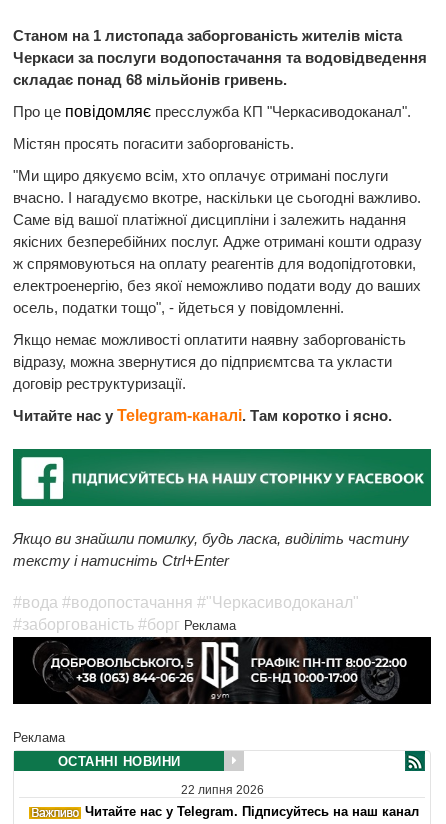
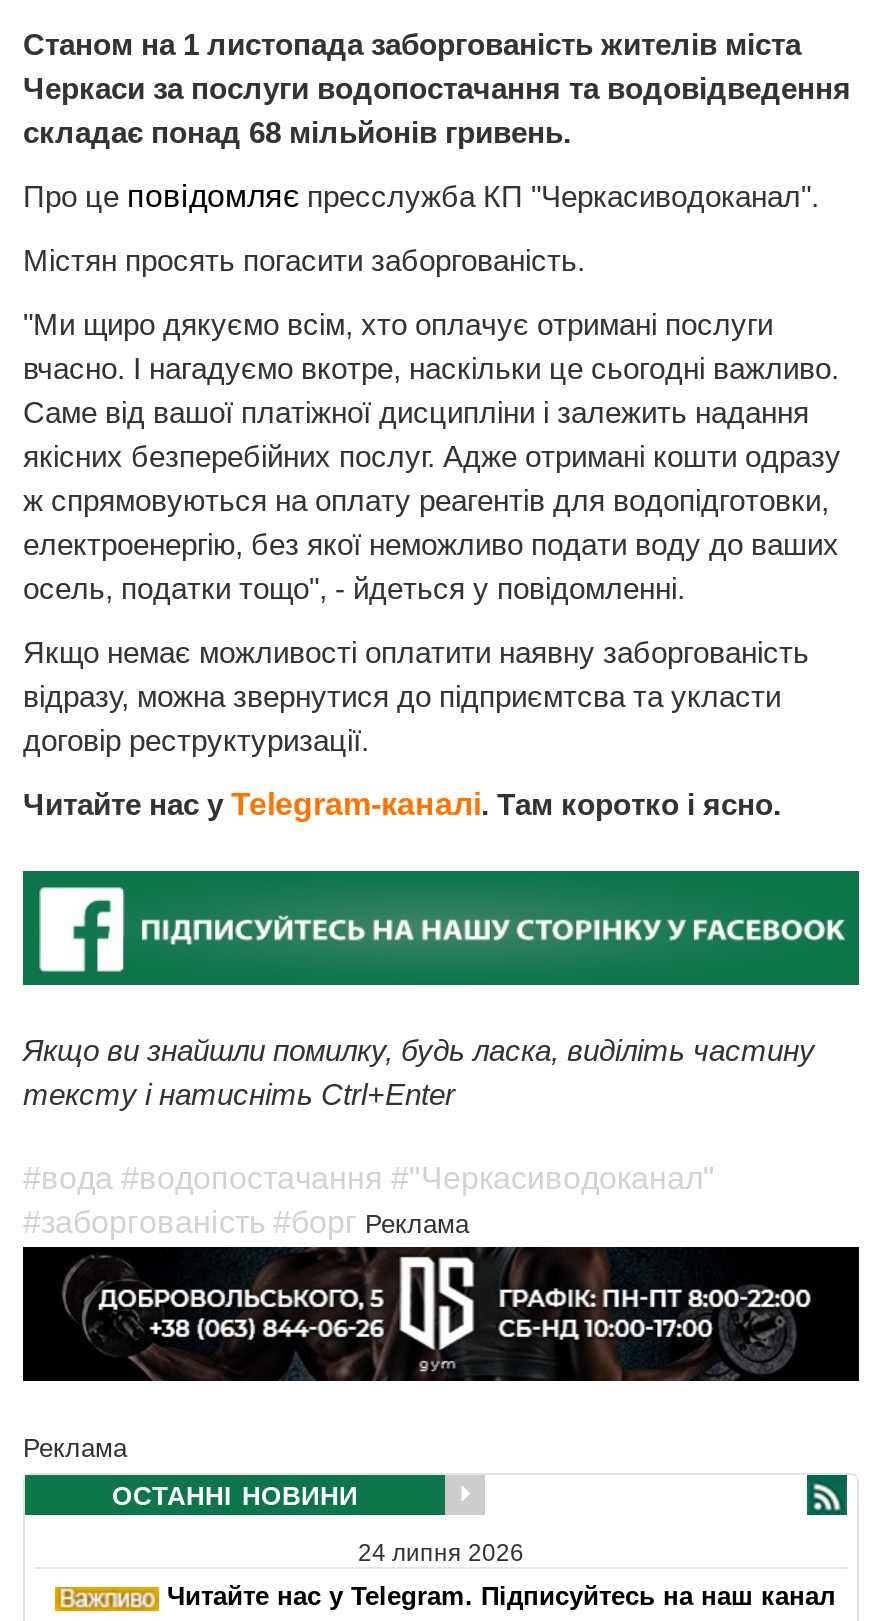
- 22 липня 2026
+ 24 липня 2026
